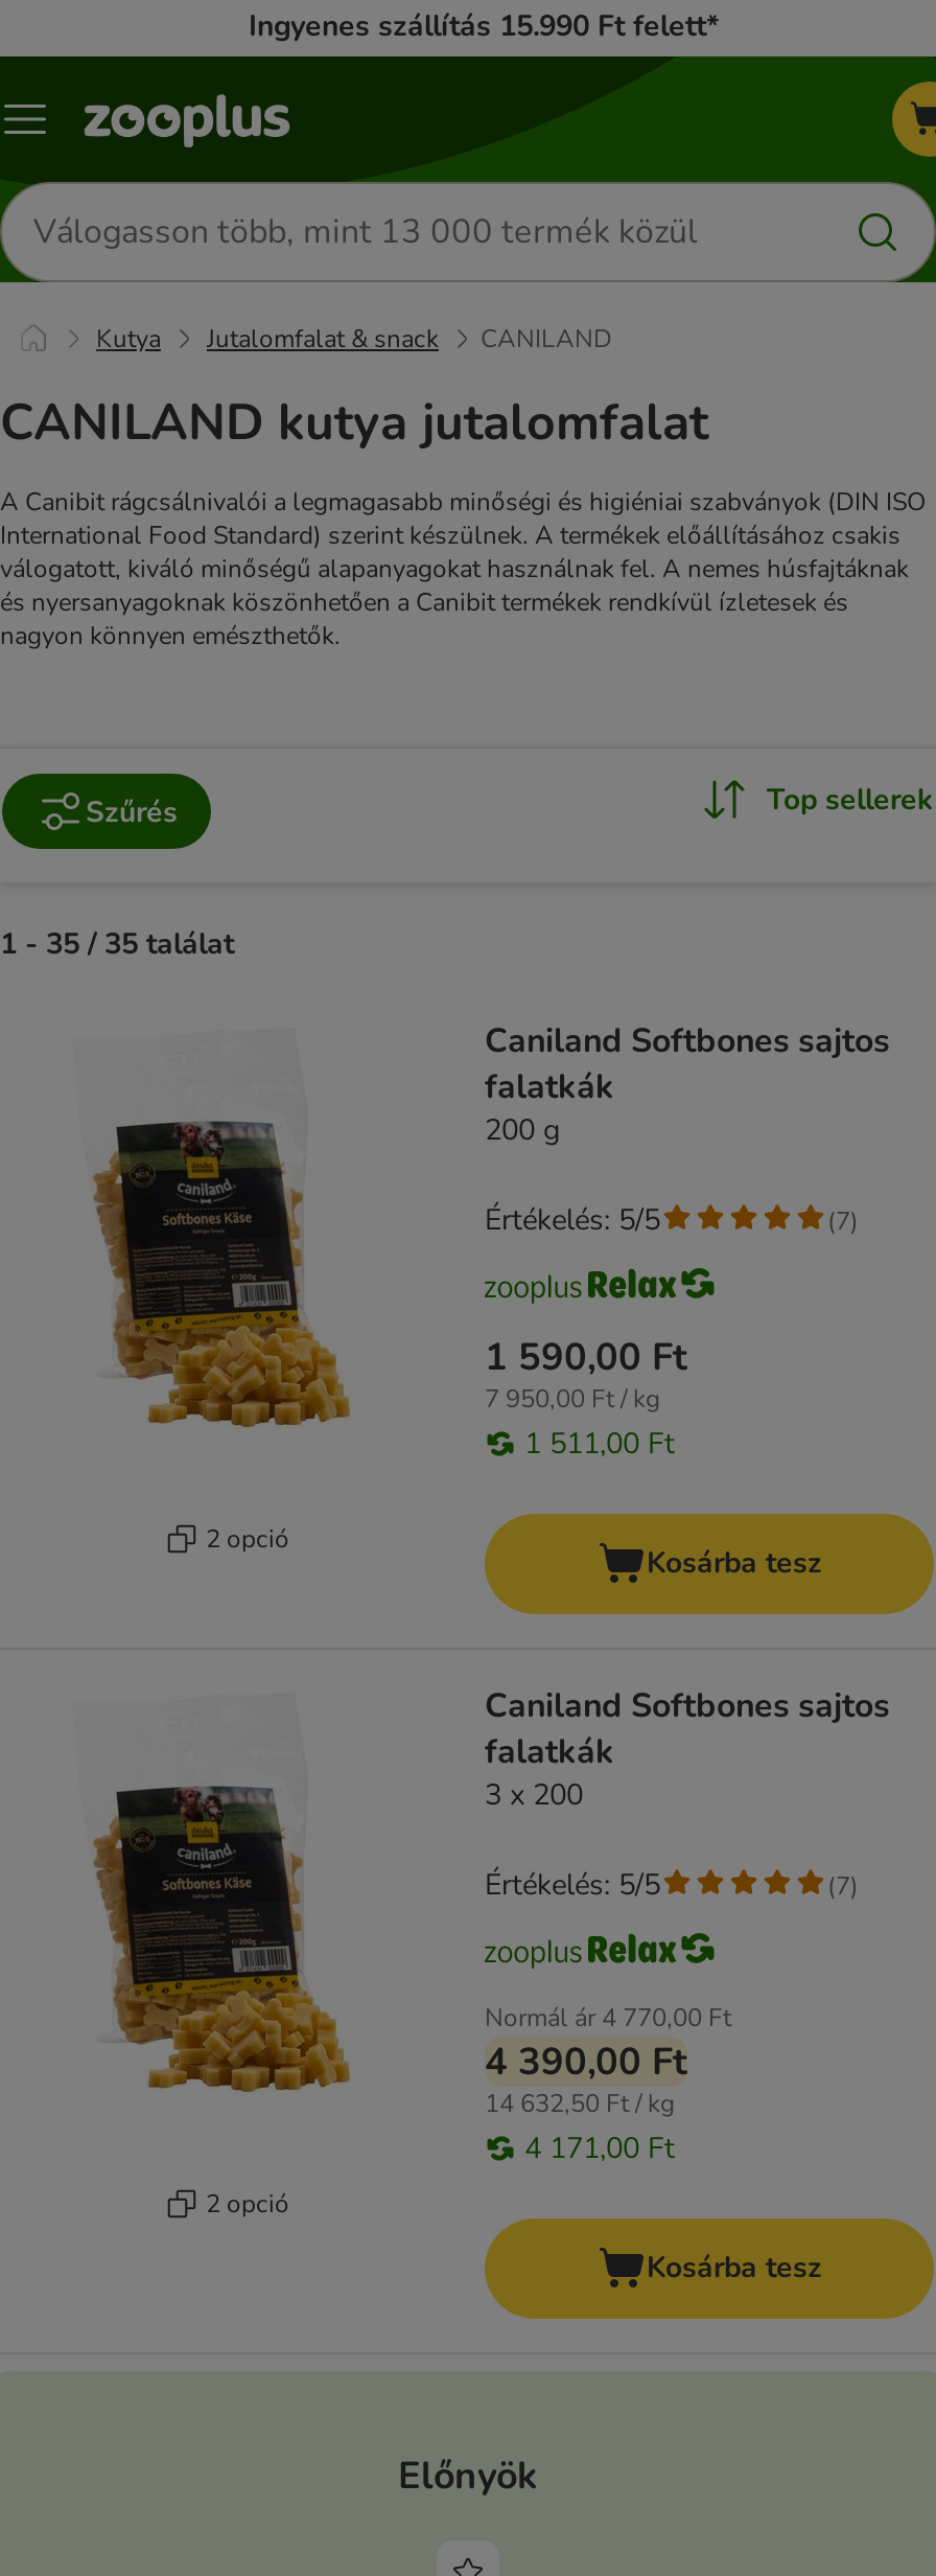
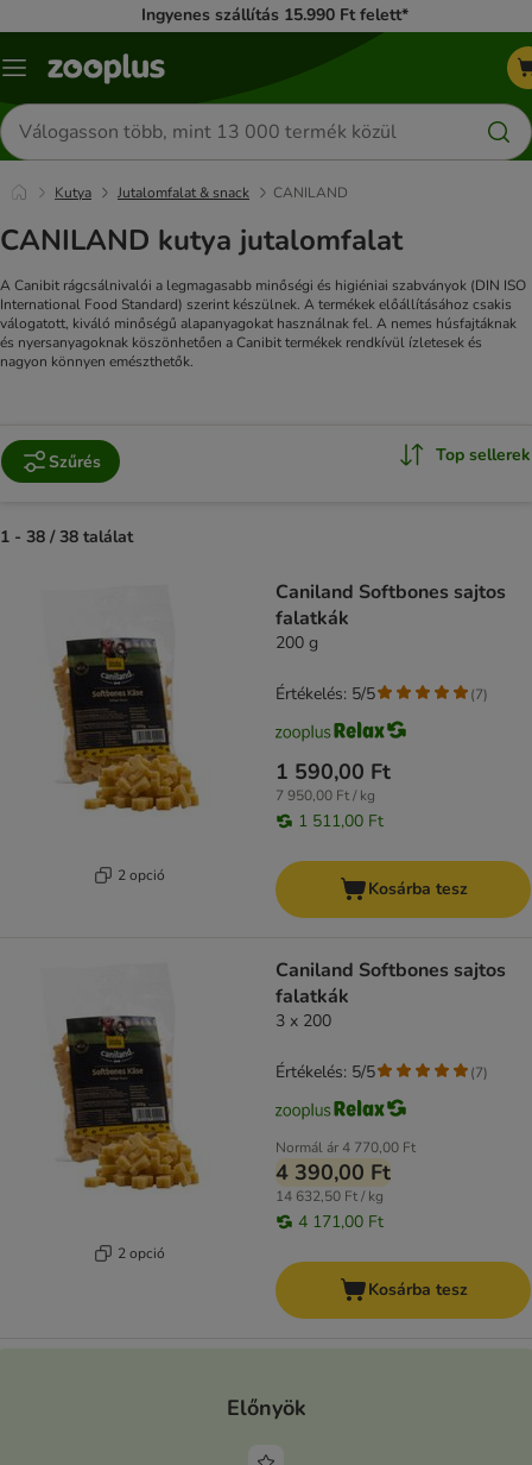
- 1 - 35 / 35 találat
+ 1 - 38 / 38 találat
